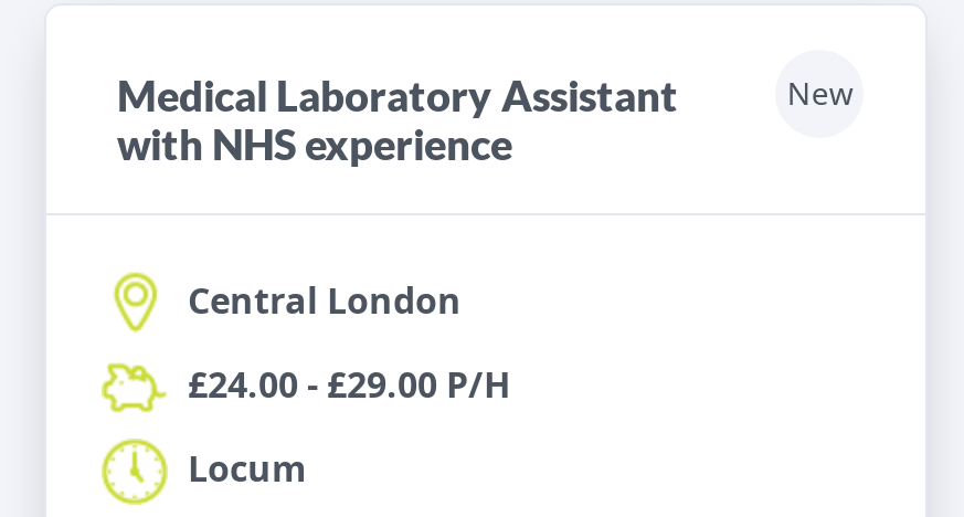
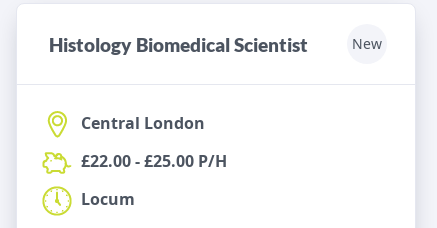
- Medical Laboratory Assistant
- with NHS experience
+ Histology Biomedical Scientist

- £24.00 - £29.00 P/H
+ £22.00 - £25.00 P/H
